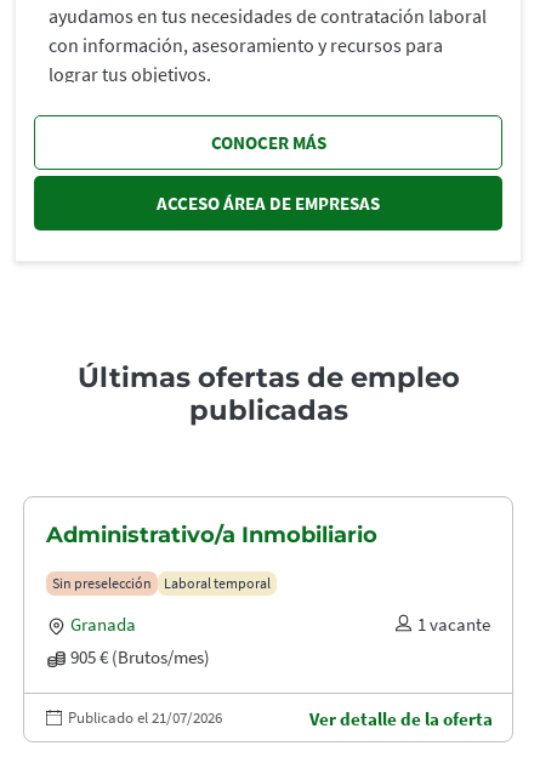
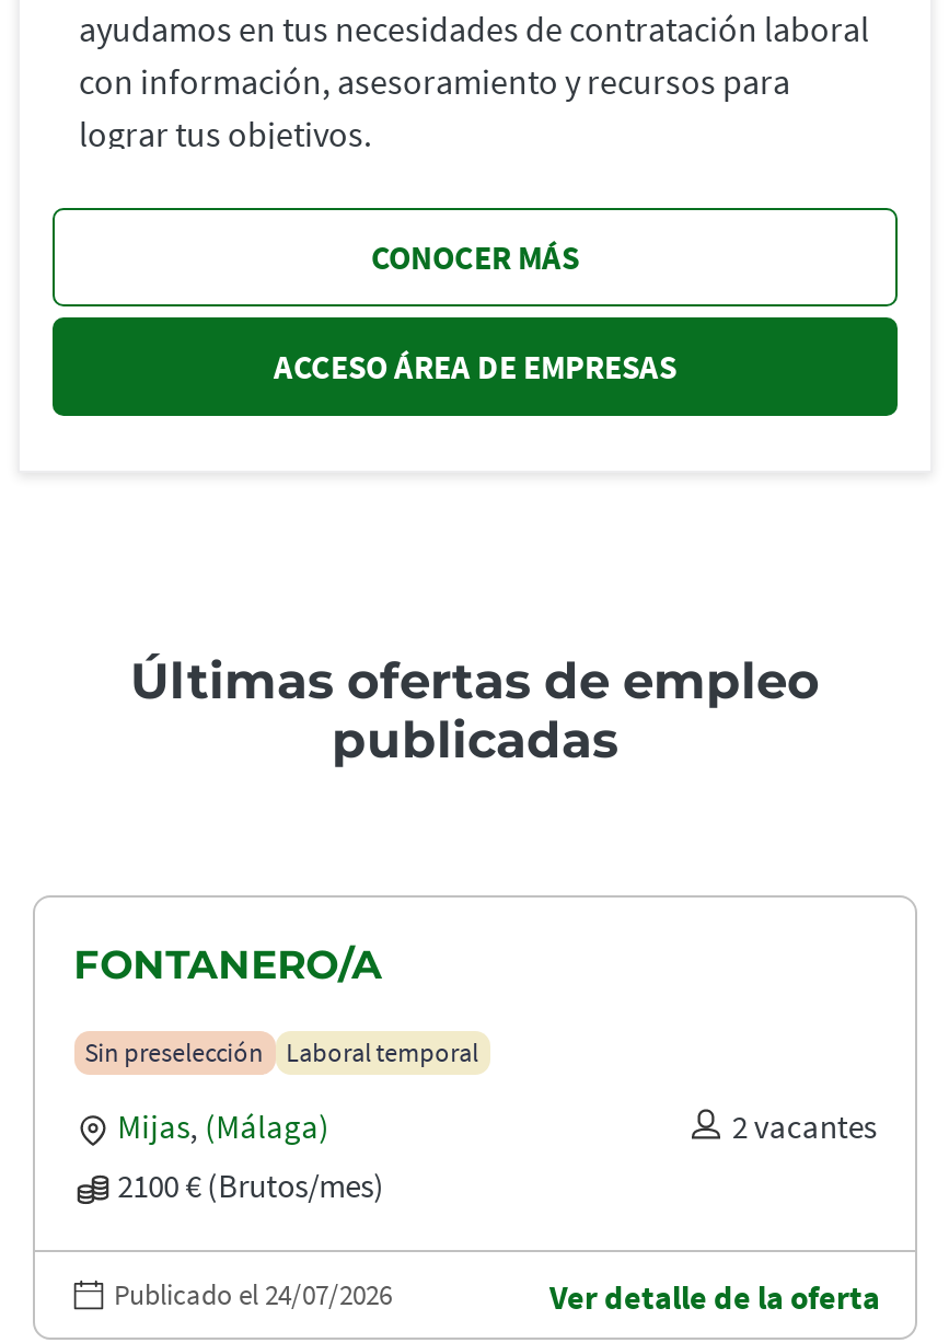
- Administrativo/a Inmobiliario
+ FONTANERO/A

- Granada
- 1 vacante
- 905 € (Brutos/mes)
+ Mijas, (Málaga)
+ 2 vacantes
+ 2100 € (Brutos/mes)

- Publicado el 21/07/2026
+ Publicado el 24/07/2026
